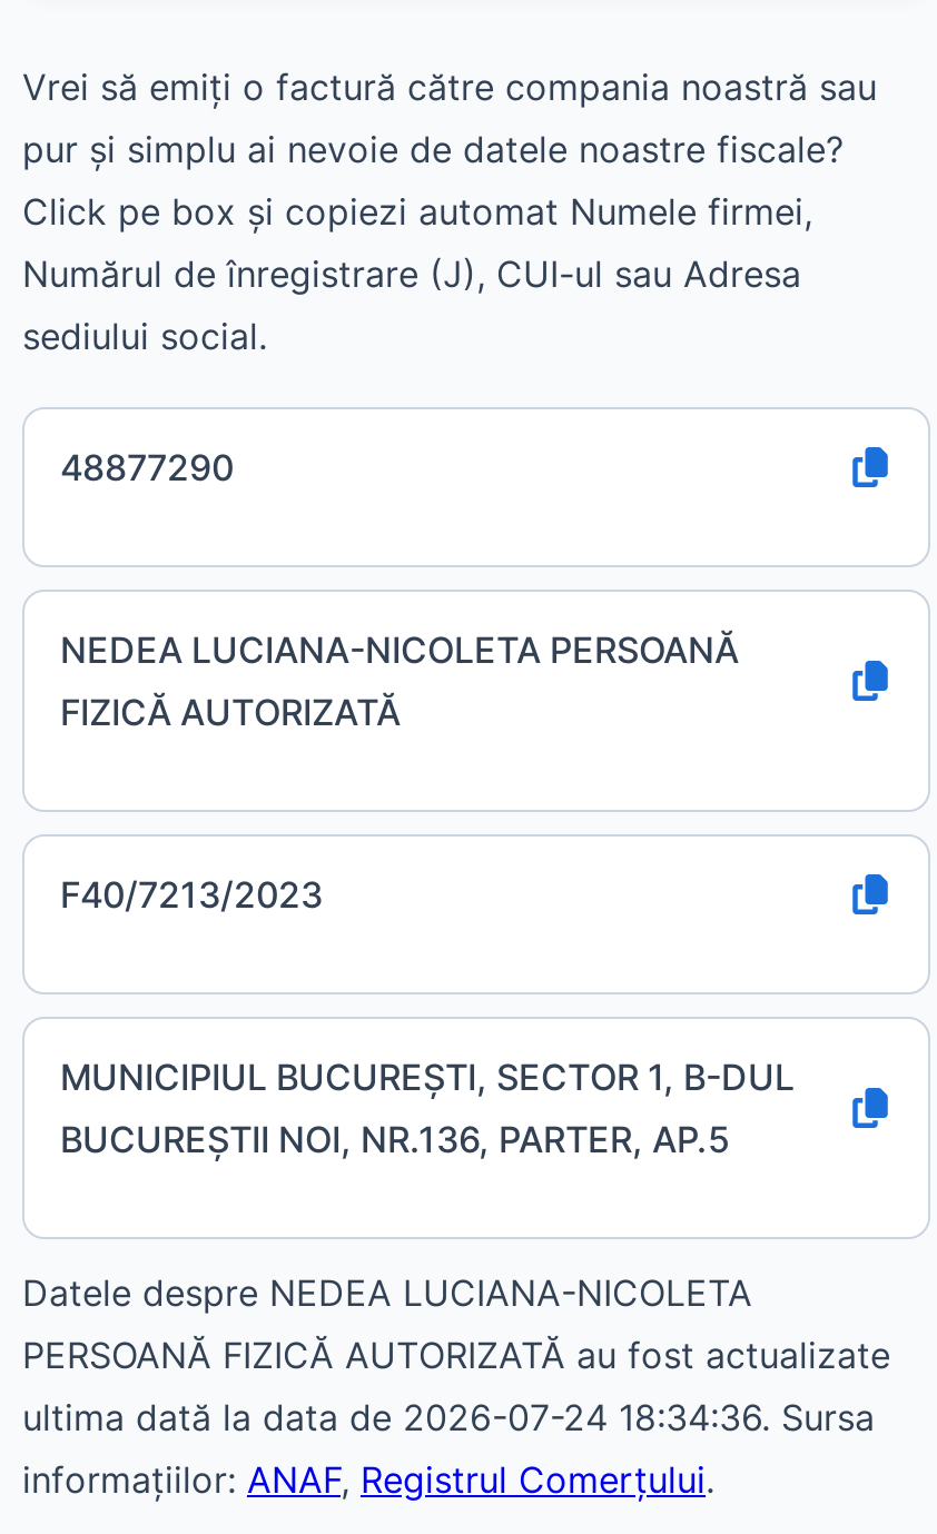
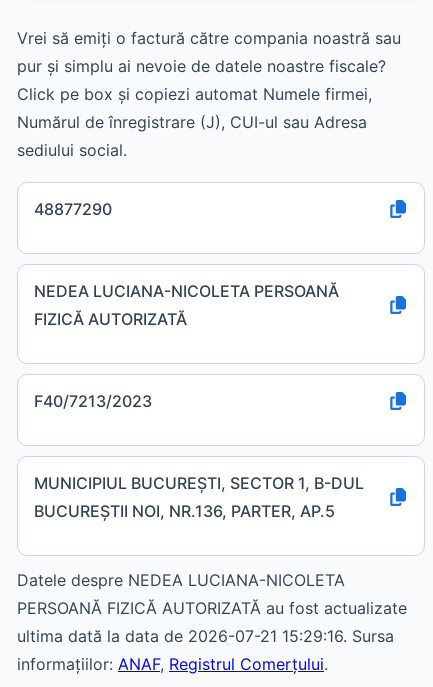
- ultima dată la data de 2026-07-24 18:34:36. Sursa
+ ultima dată la data de 2026-07-21 15:29:16. Sursa
